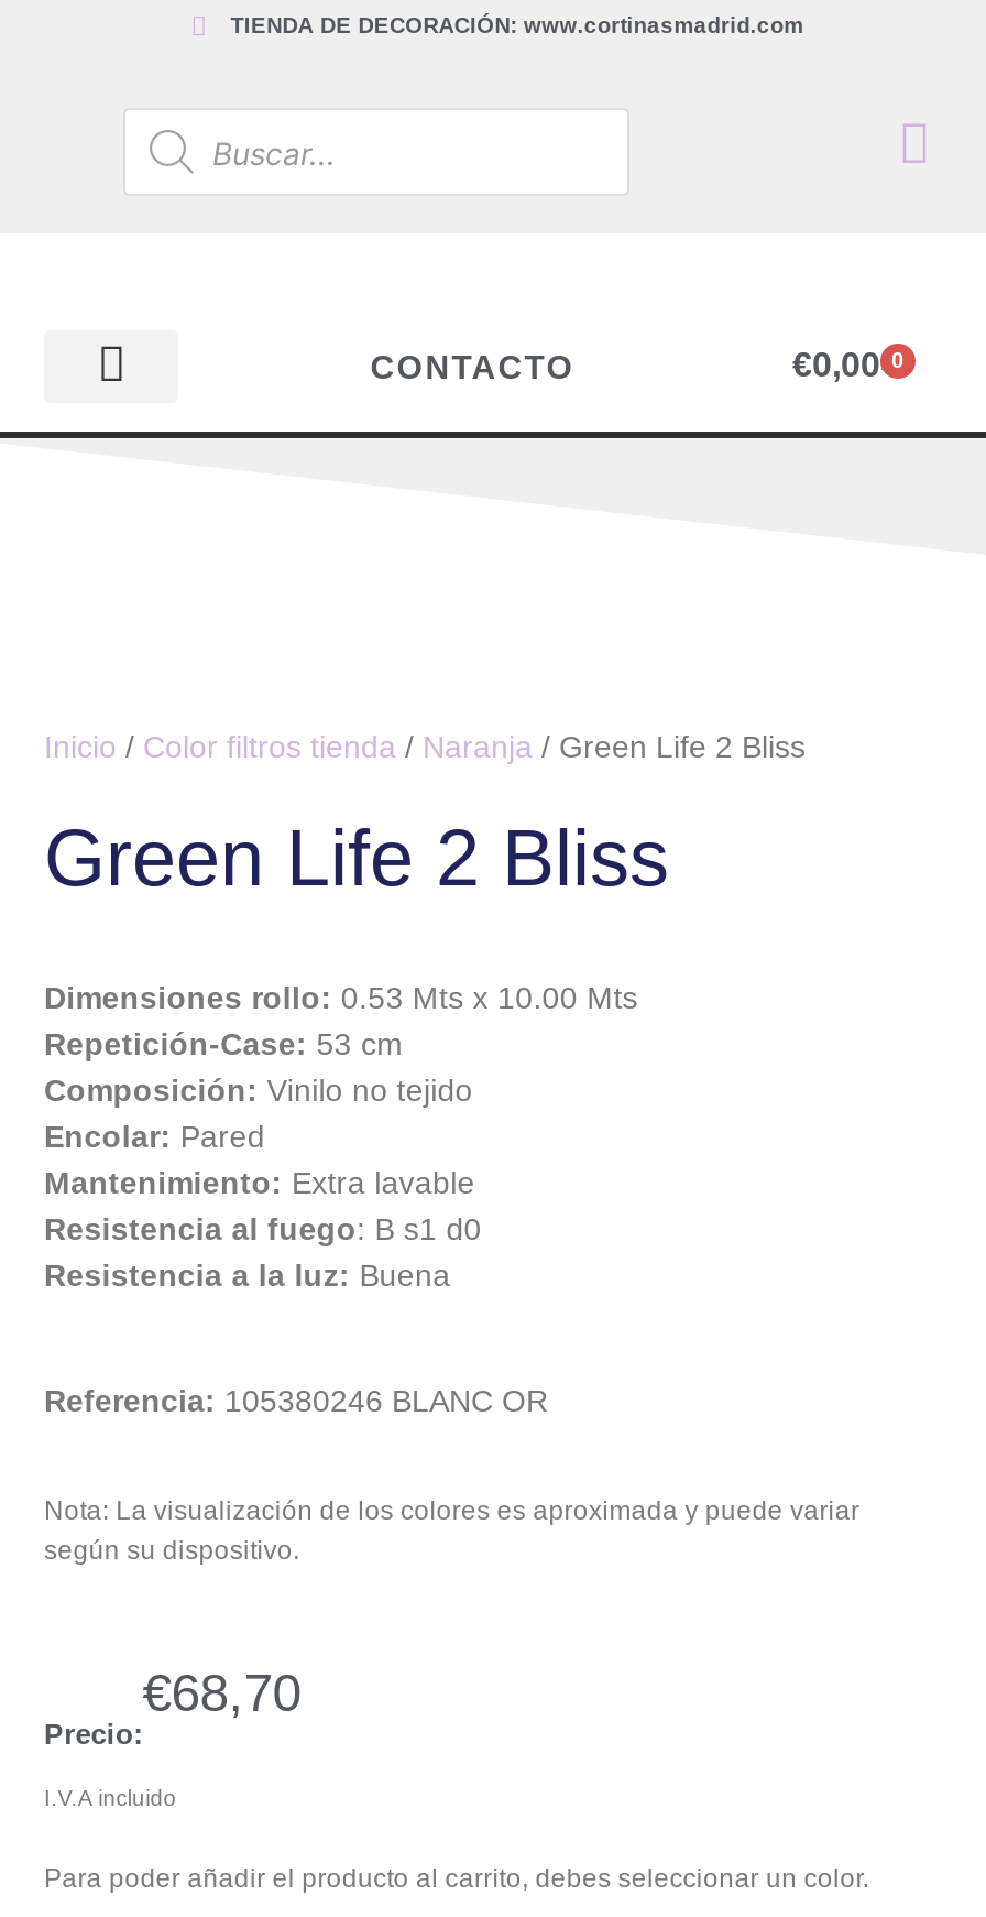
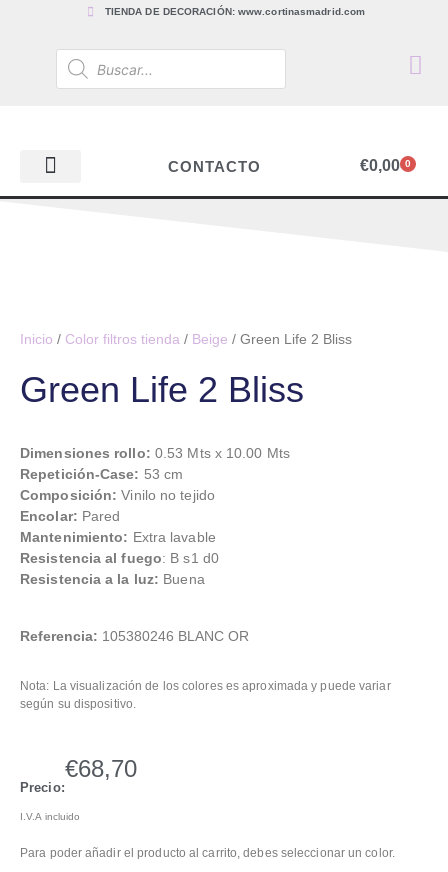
- Inicio / Color filtros tienda / Naranja / Green Life 2 Bliss
+ Inicio / Color filtros tienda / Beige / Green Life 2 Bliss
